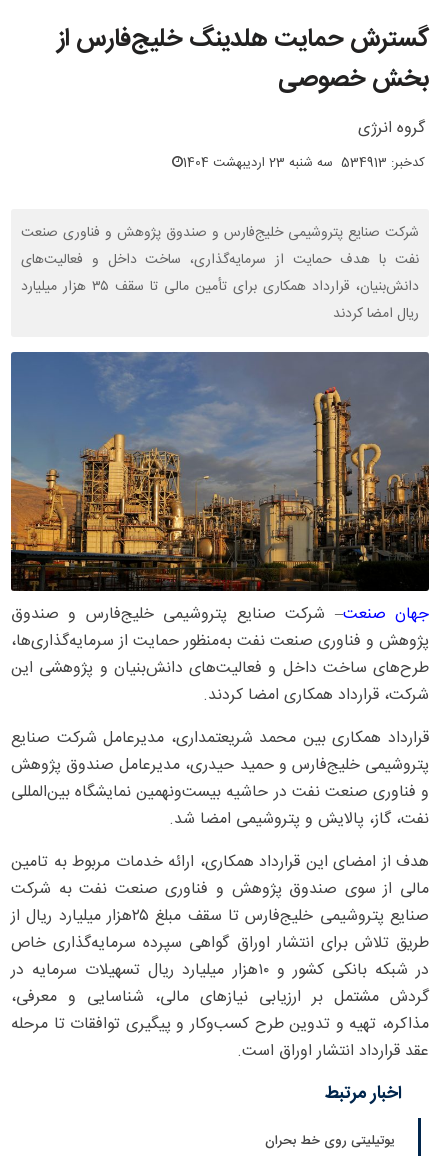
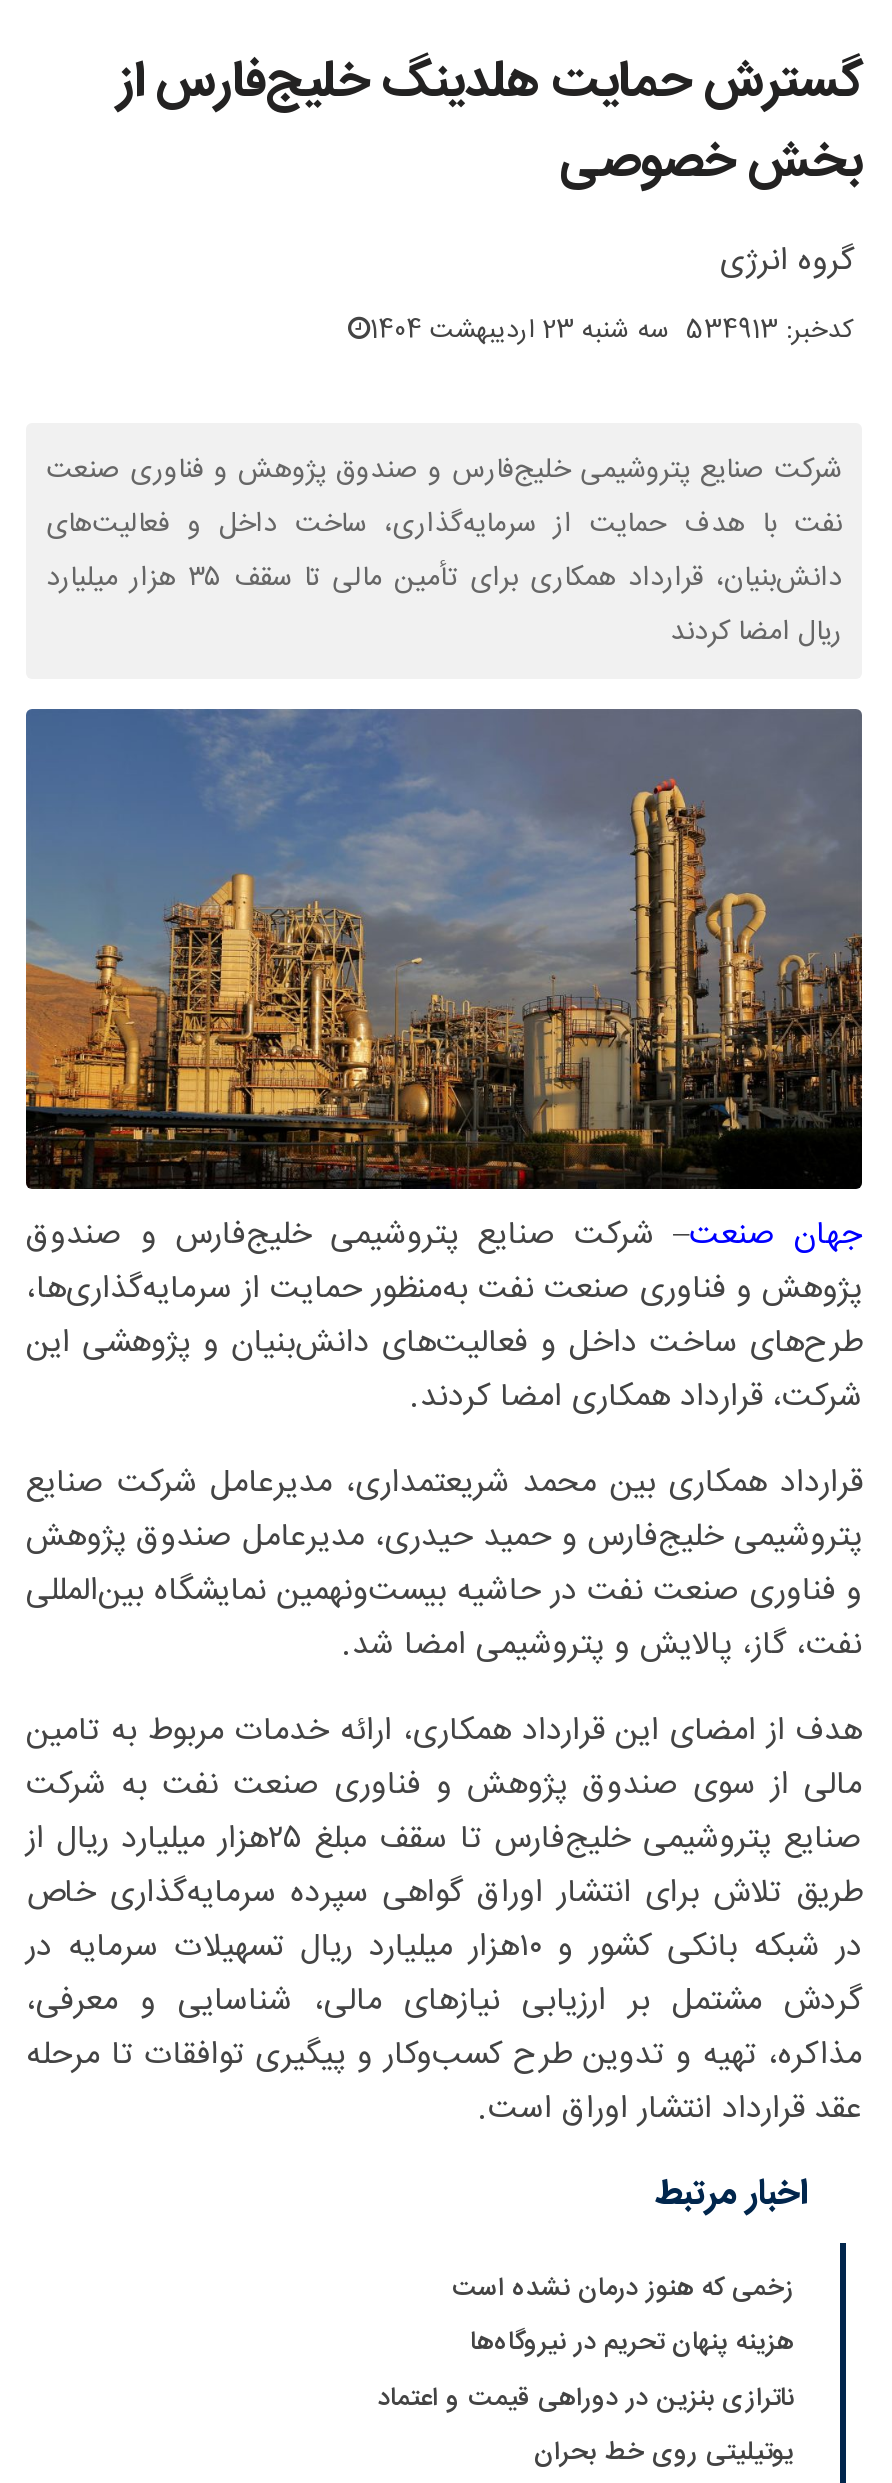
+ زخمی که هنوز درمان نشده است
+ هزینه پنهان تحریم در نیروگاه‌ها
+ ناترازی بنزین در دوراهی قیمت و اعتماد
